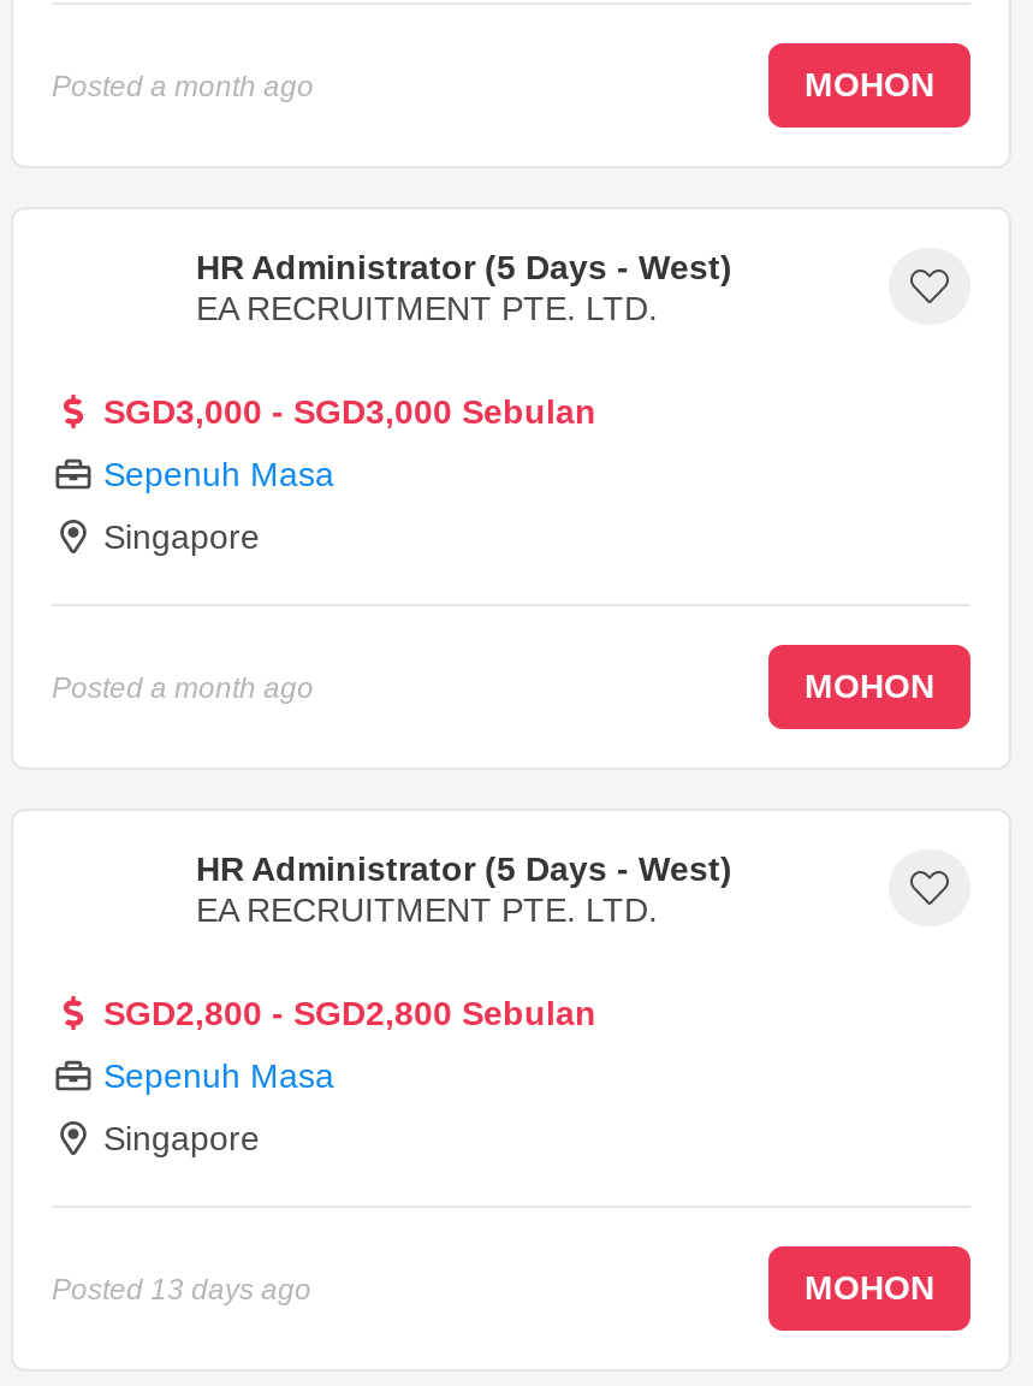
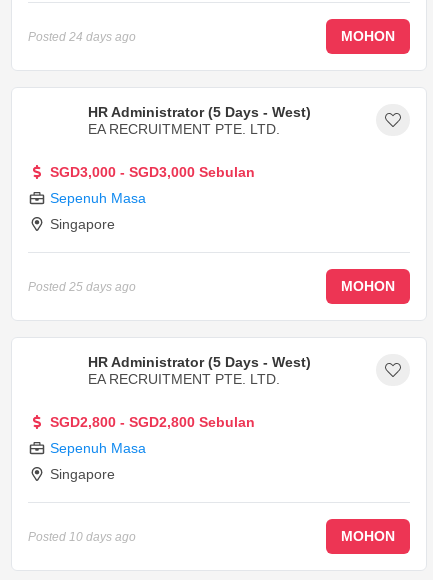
- Posted a month ago
+ Posted 24 days ago

- Posted a month ago
+ Posted 25 days ago

- Posted 13 days ago
+ Posted 10 days ago
